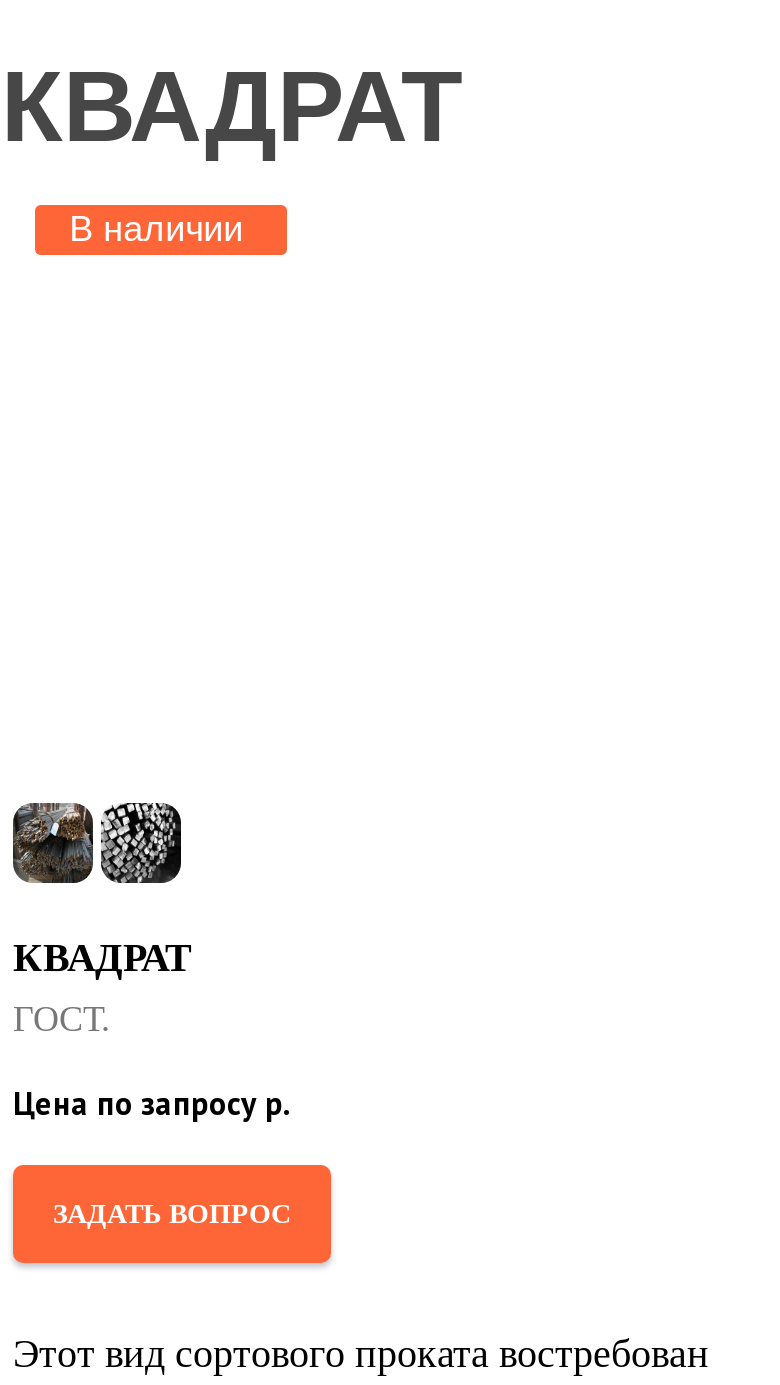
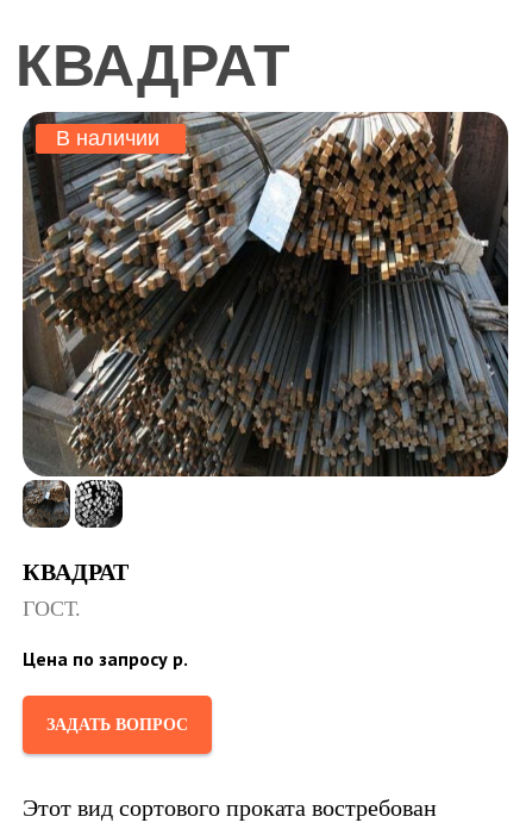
+ [image]
